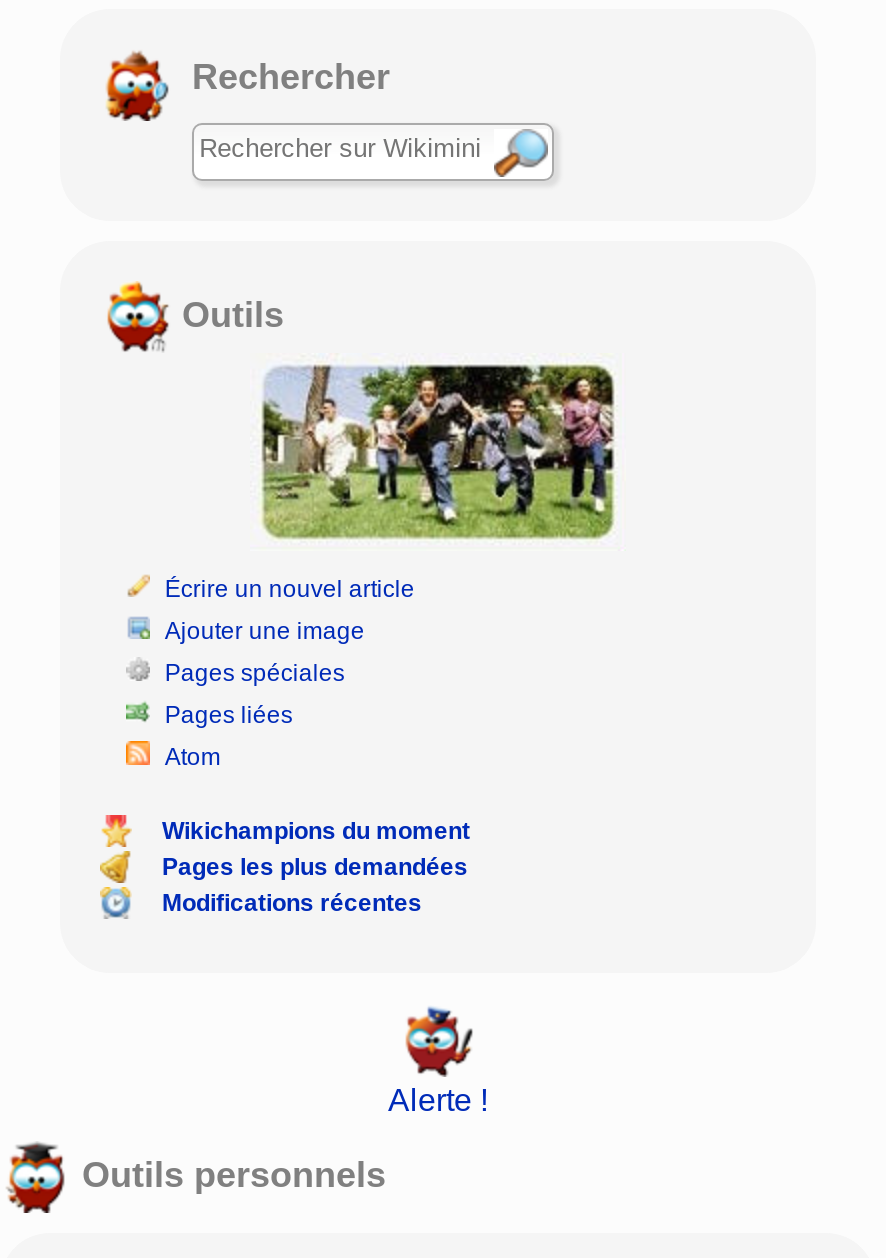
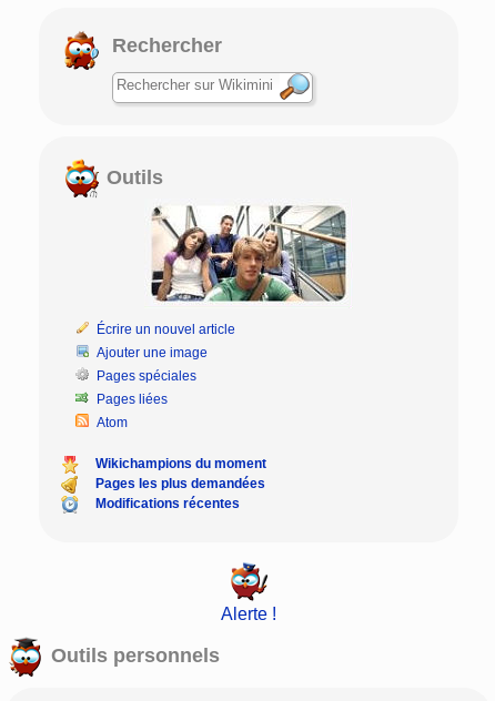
- [image]
+ [image]
